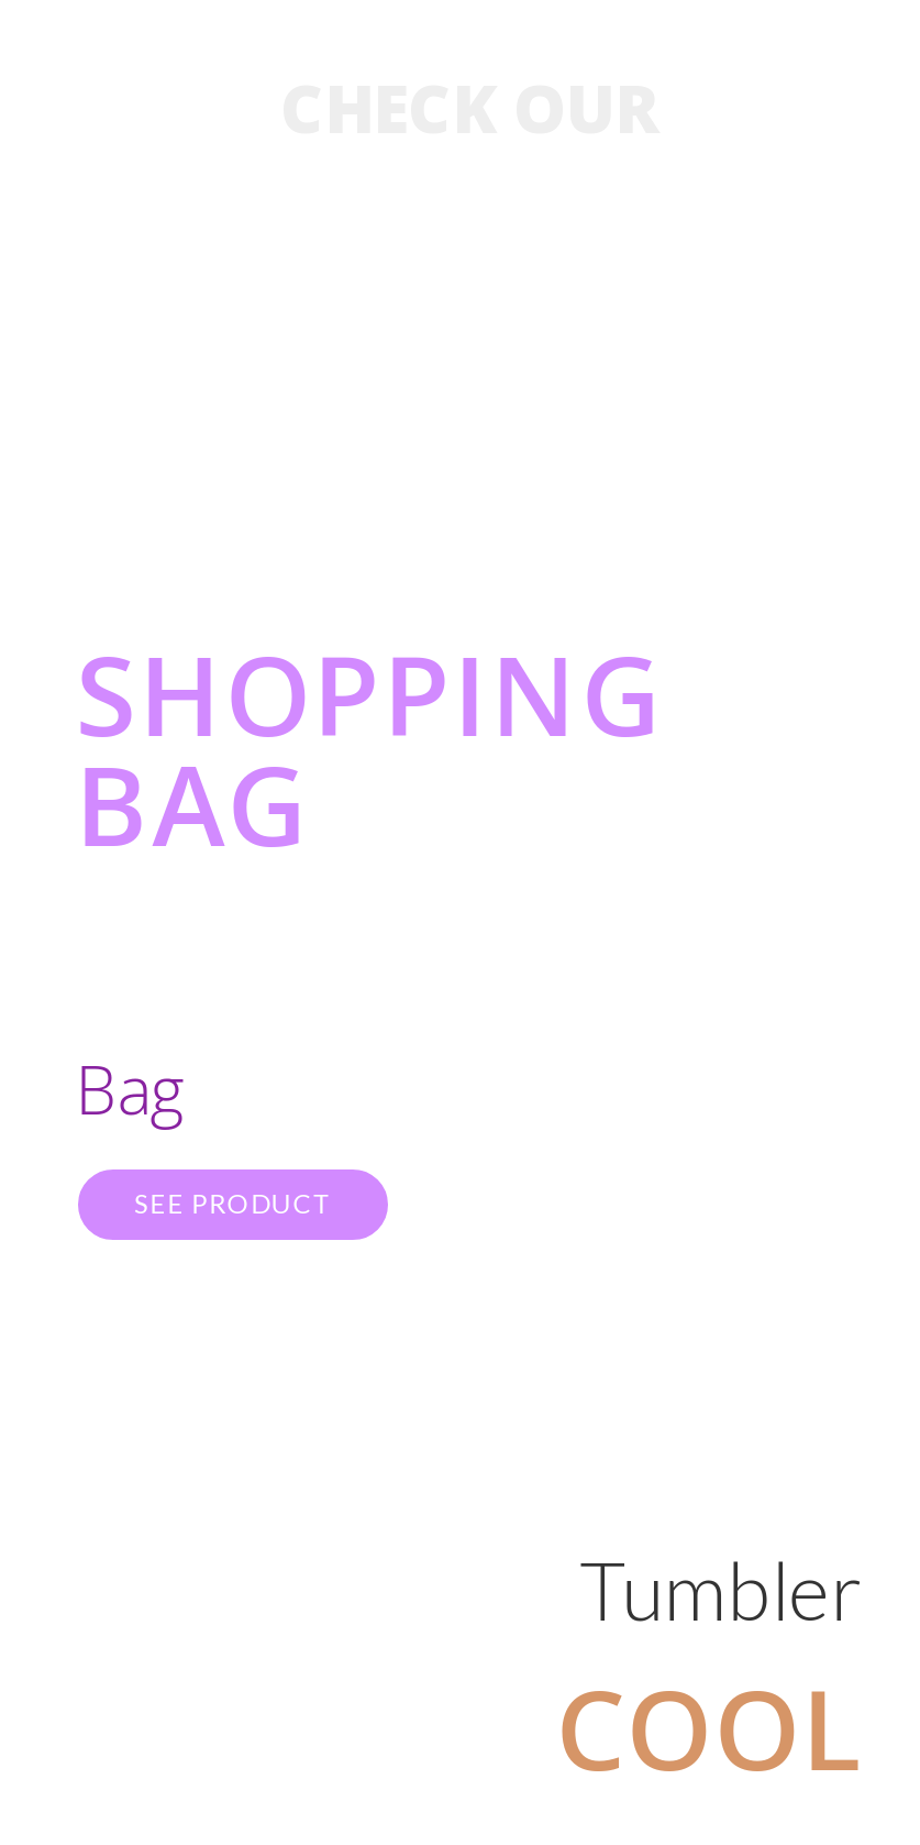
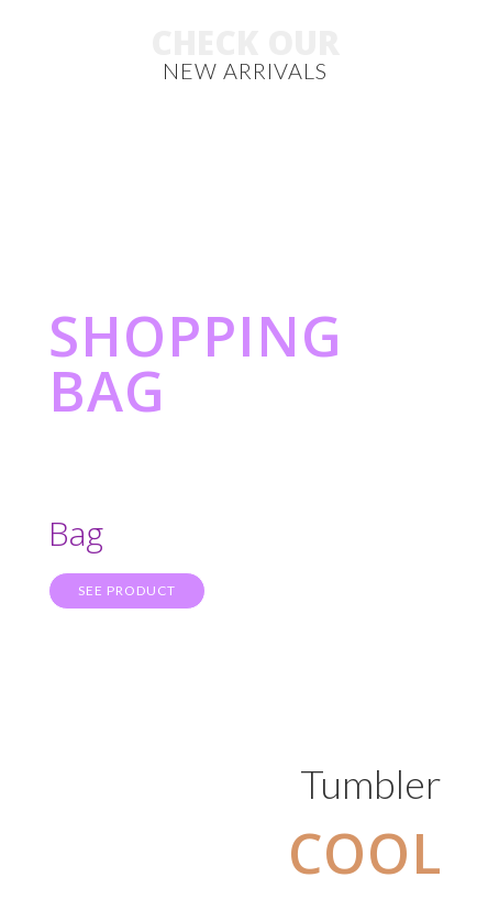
+ NEW ARRIVALS
